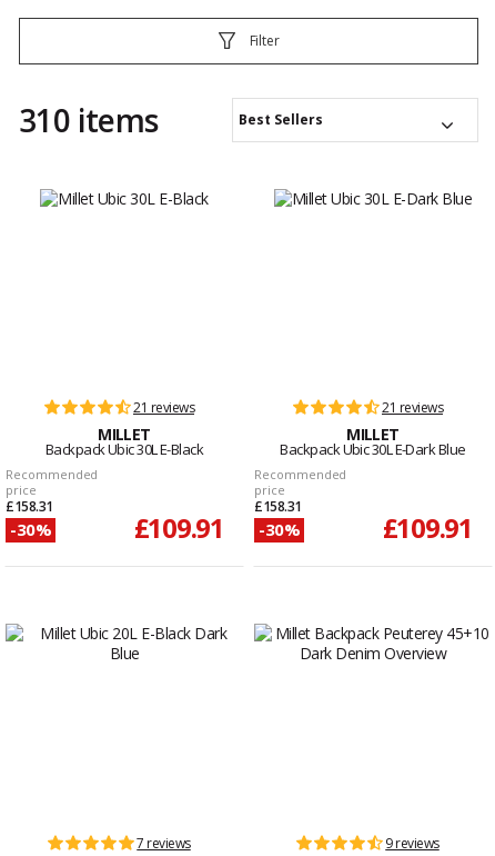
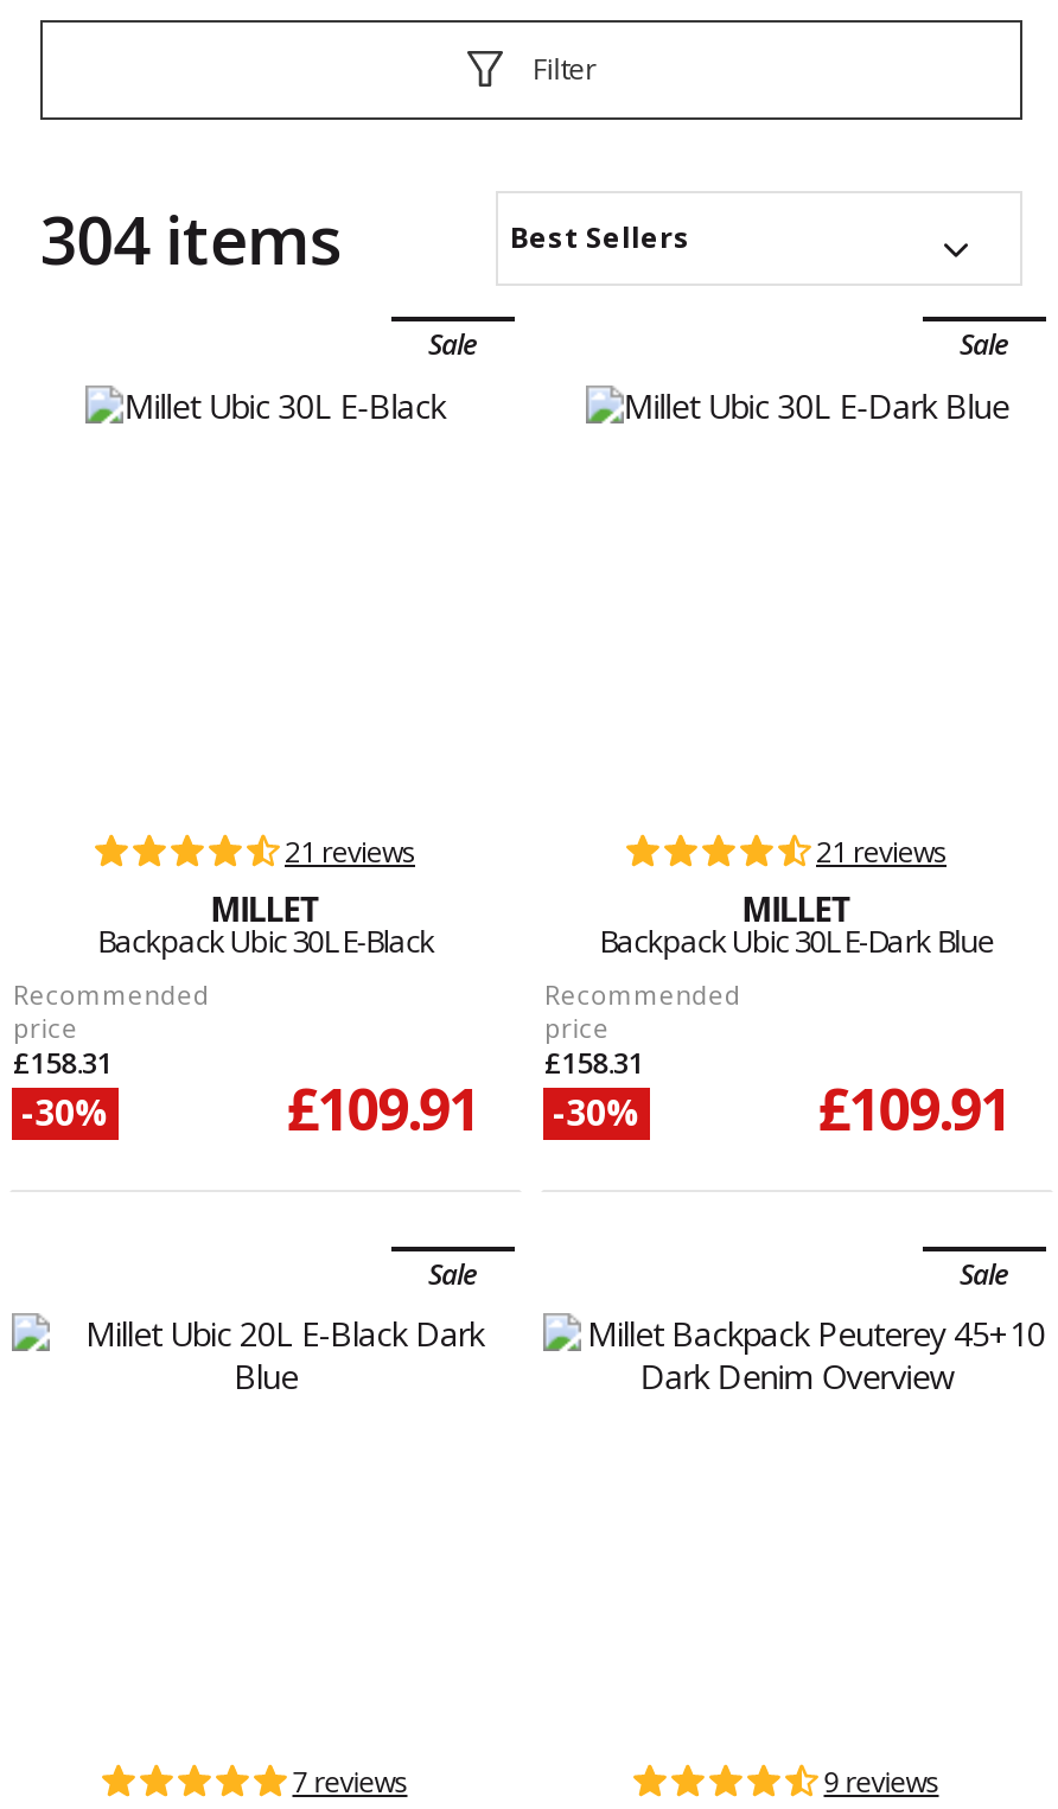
- 310 items
+ 304 items

+ Sale

+ Sale

+ Sale

+ Sale
